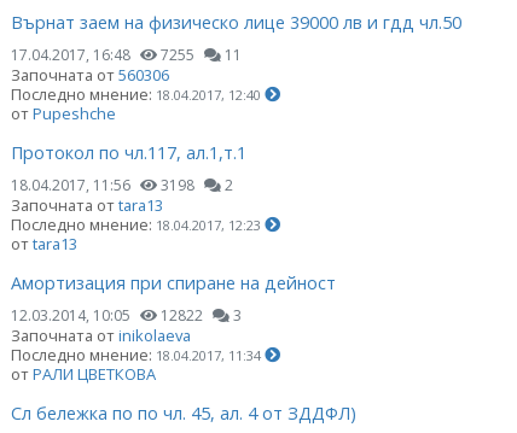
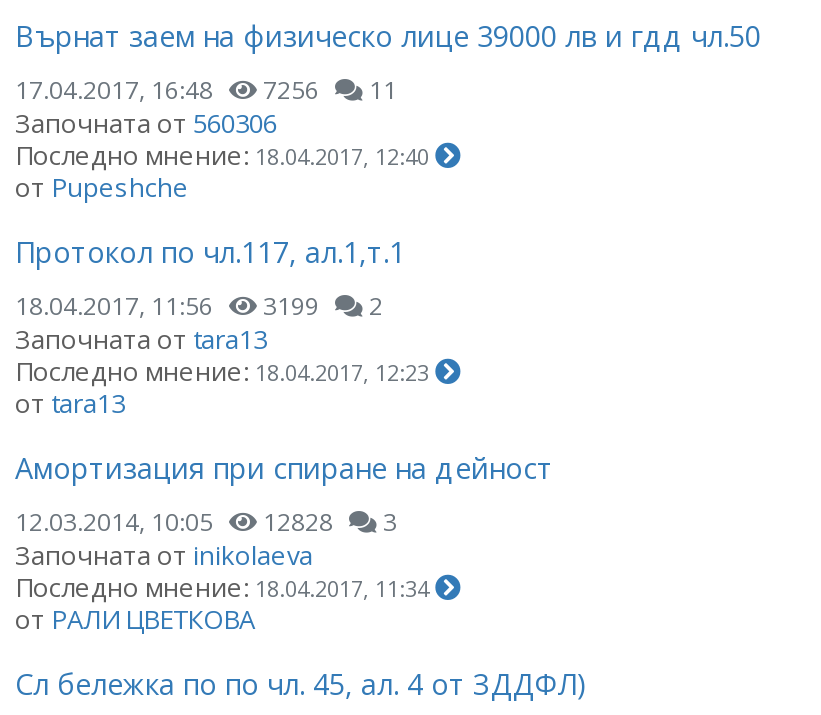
- 17.04.2017, 16:48 7255 11
+ 17.04.2017, 16:48 7256 11

- 18.04.2017, 11:56 3198 2
+ 18.04.2017, 11:56 3199 2

- 12.03.2014, 10:05 12822 3
+ 12.03.2014, 10:05 12828 3
